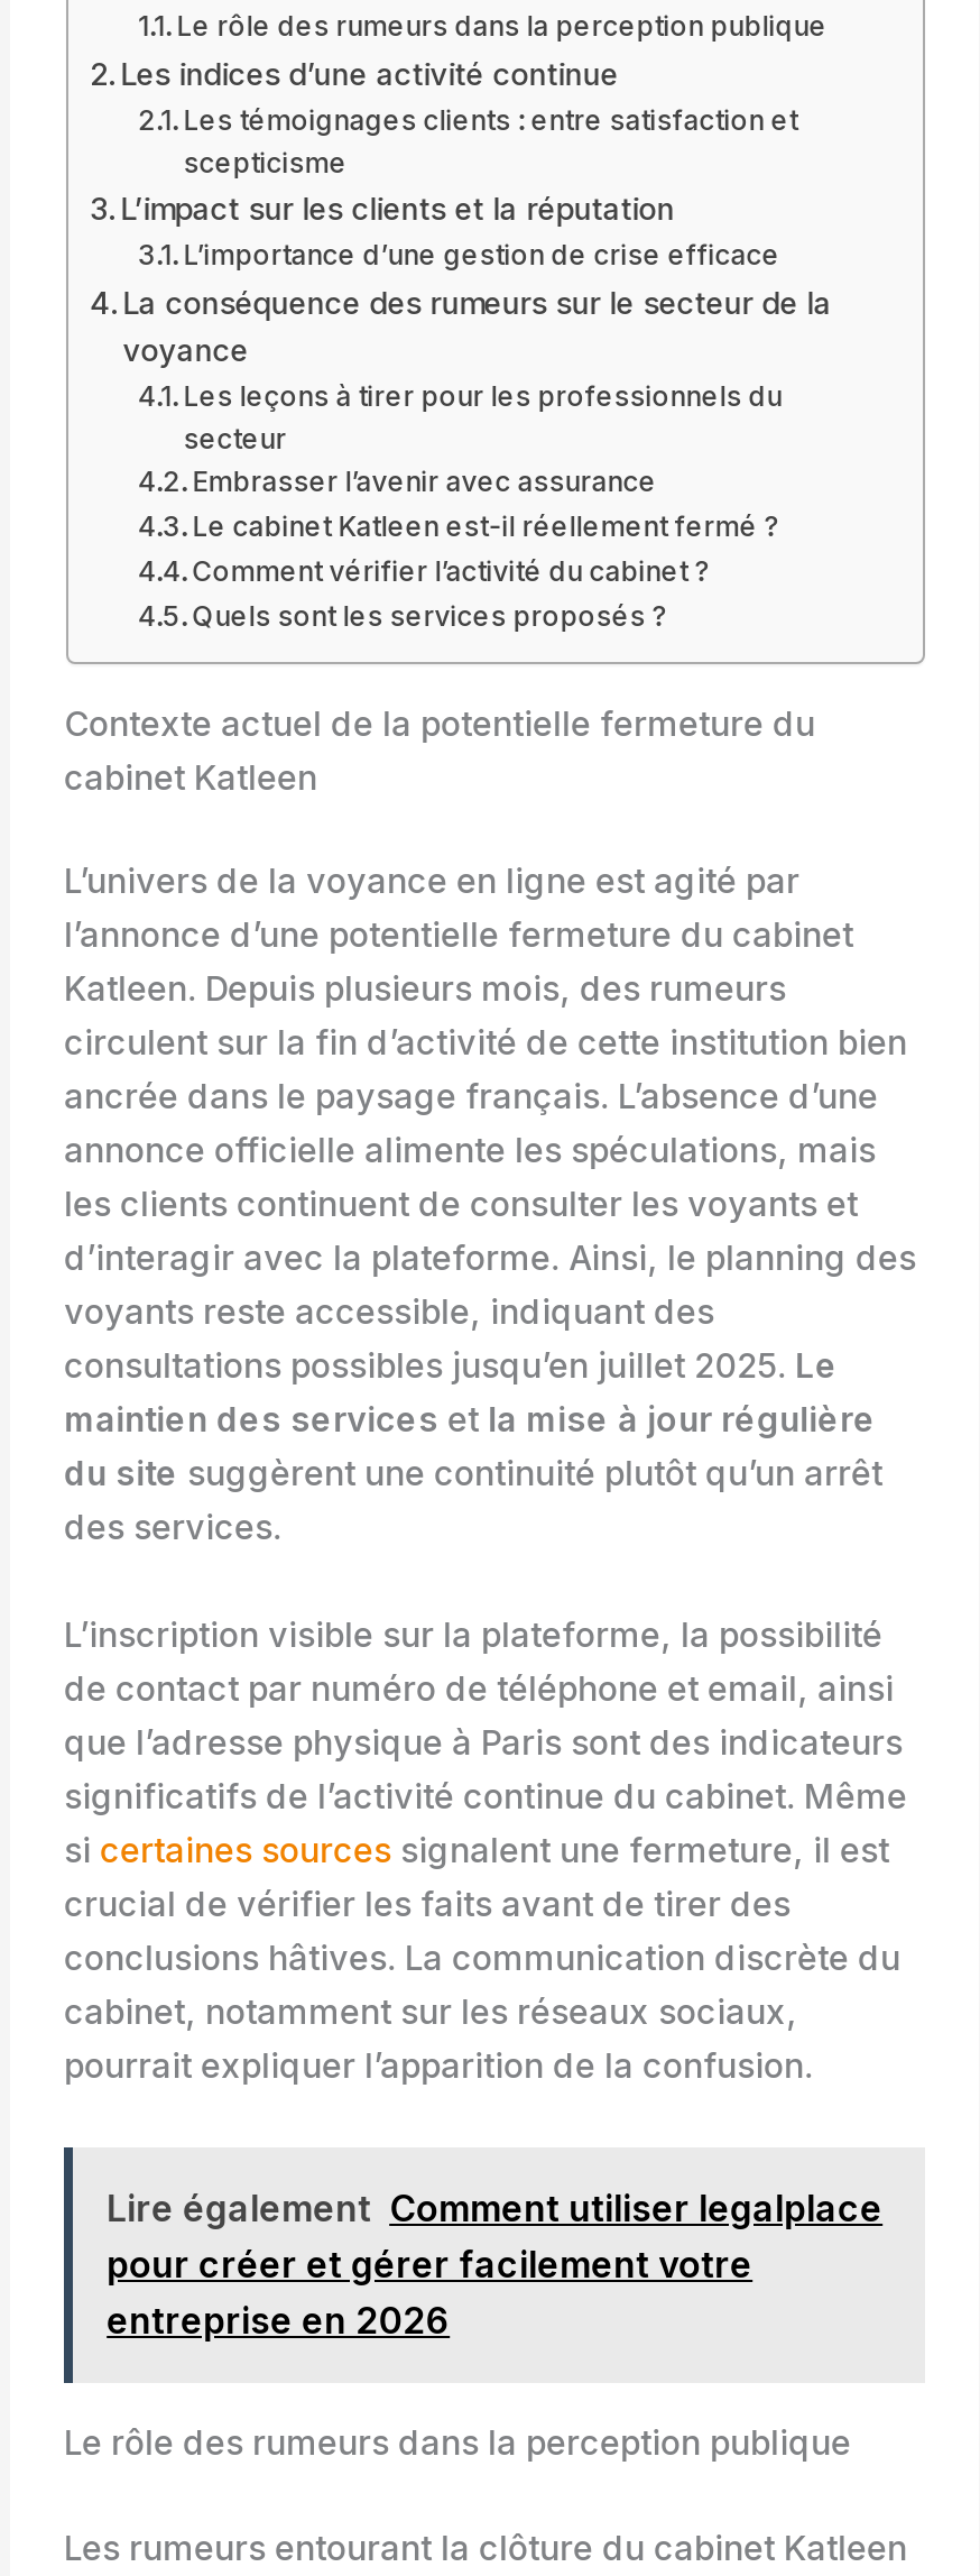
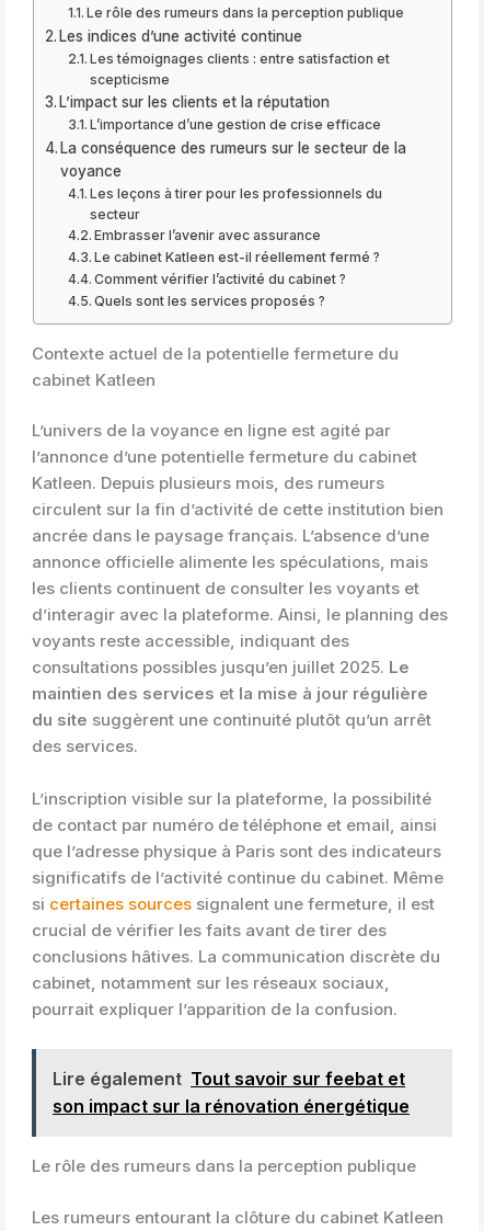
- Lire également Comment utiliser legalplace
- pour créer et gérer facilement votre
- entreprise en 2026
+ Lire également Tout savoir sur feebat et
+ son impact sur la rénovation énergétique
